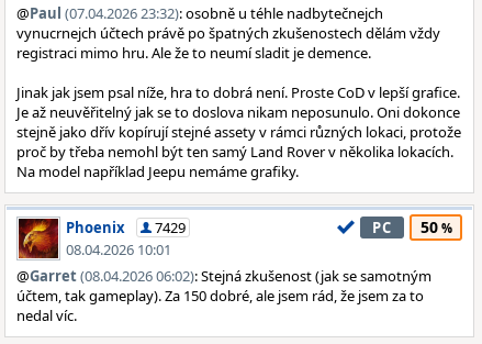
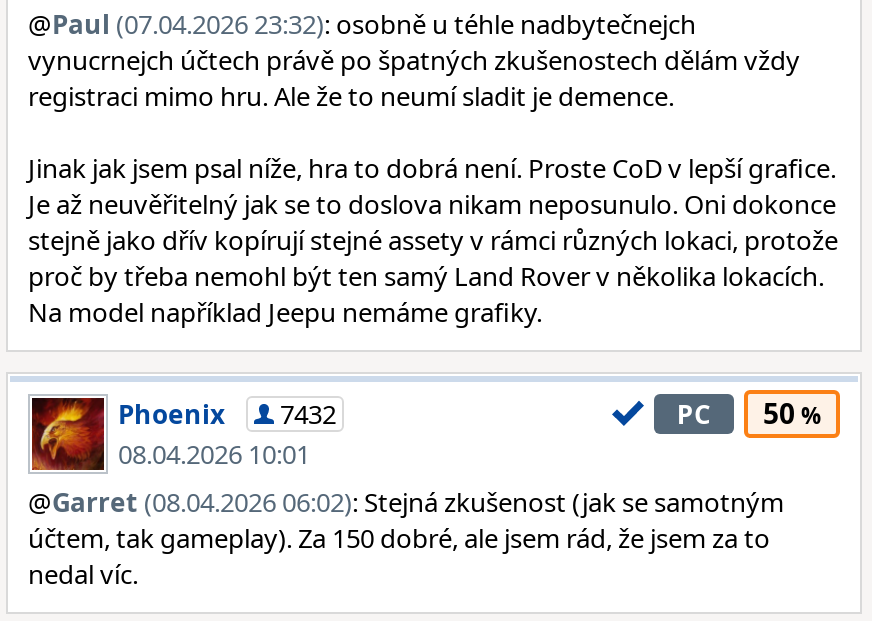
- Phoenix 7429
+ Phoenix 7432
